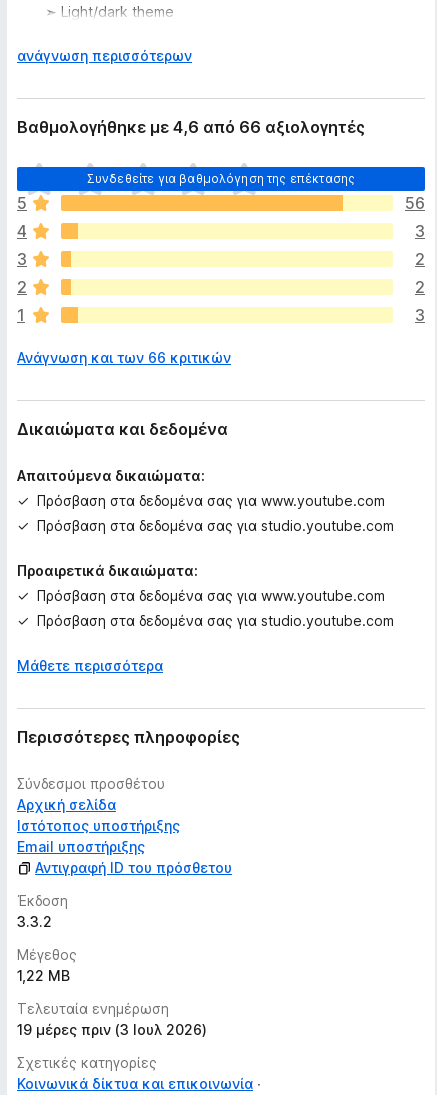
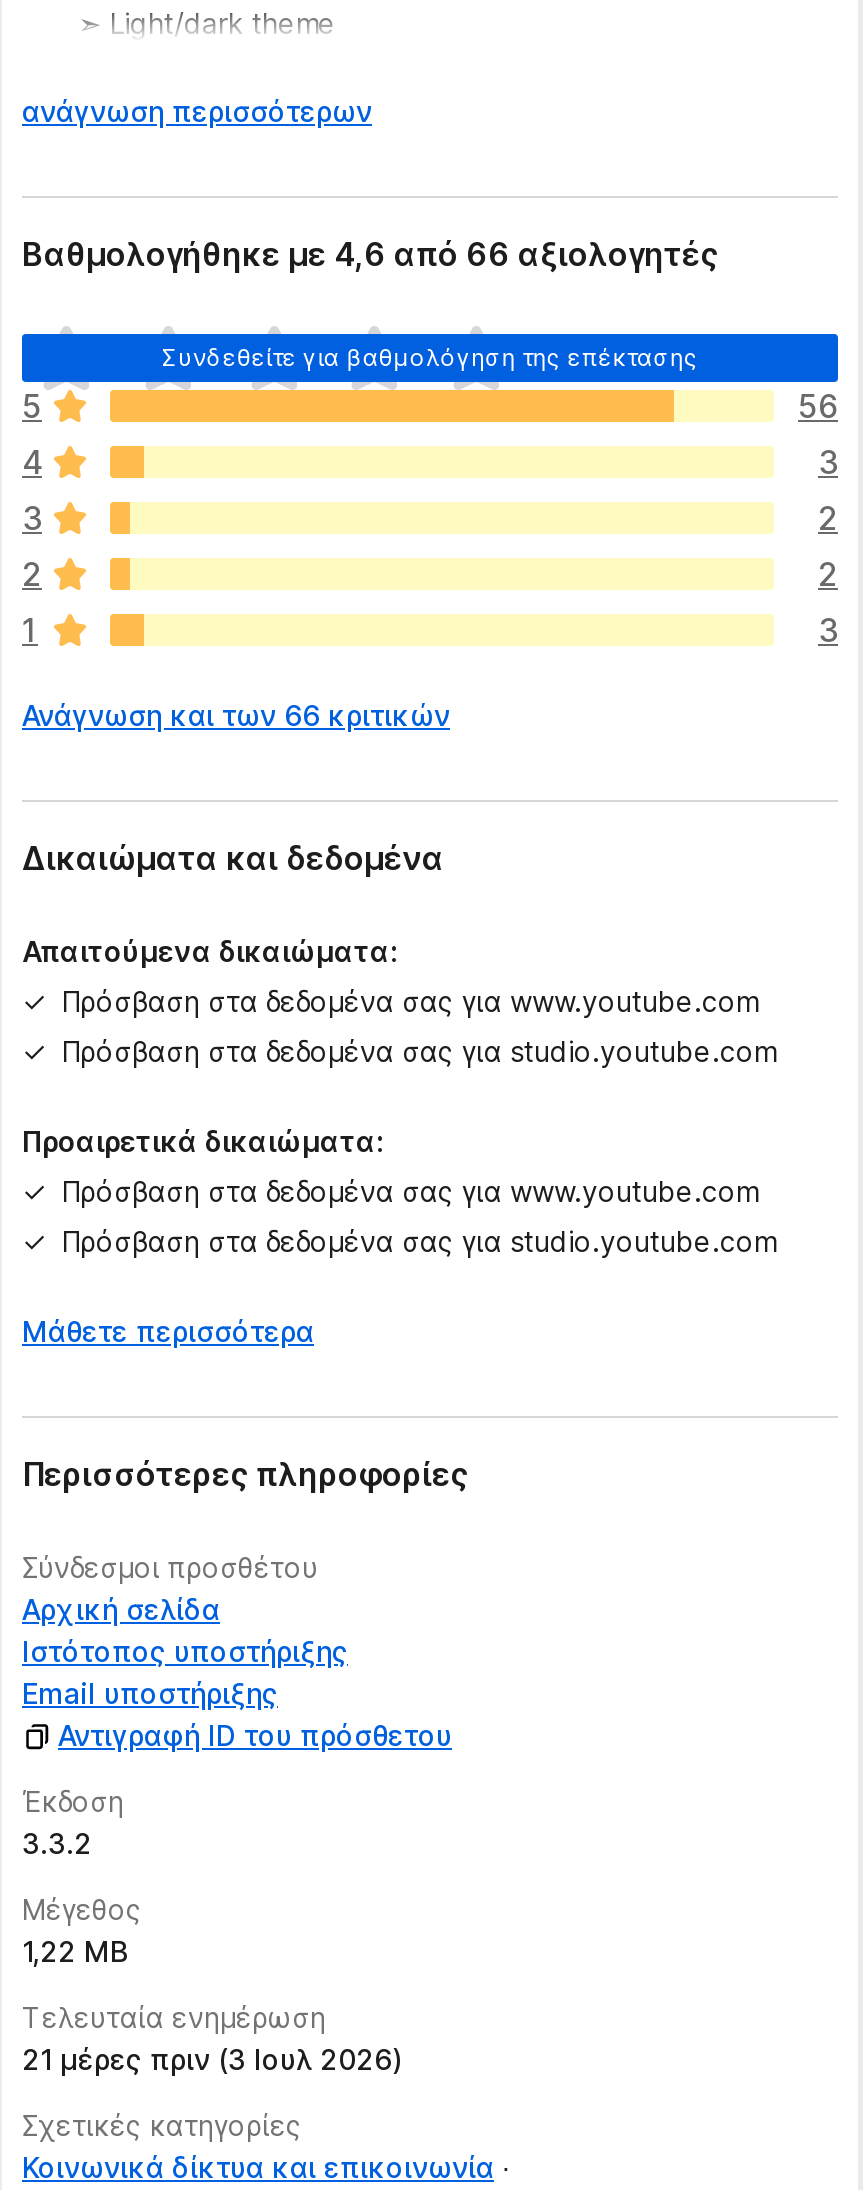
- 19 μέρες πριν (3 Ιουλ 2026)
+ 21 μέρες πριν (3 Ιουλ 2026)
